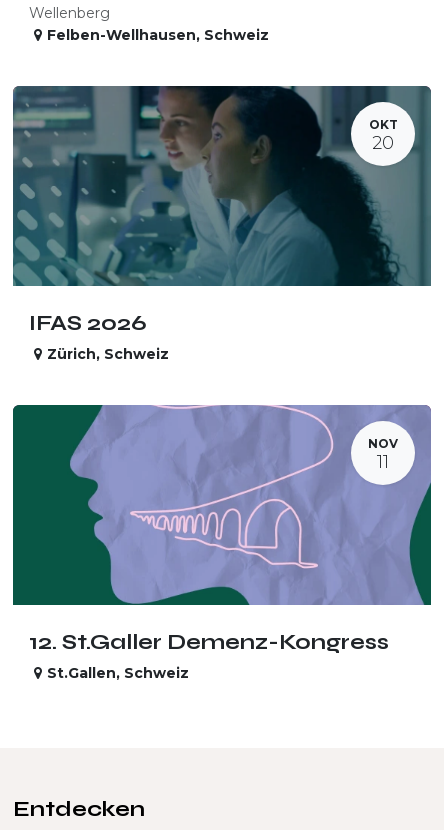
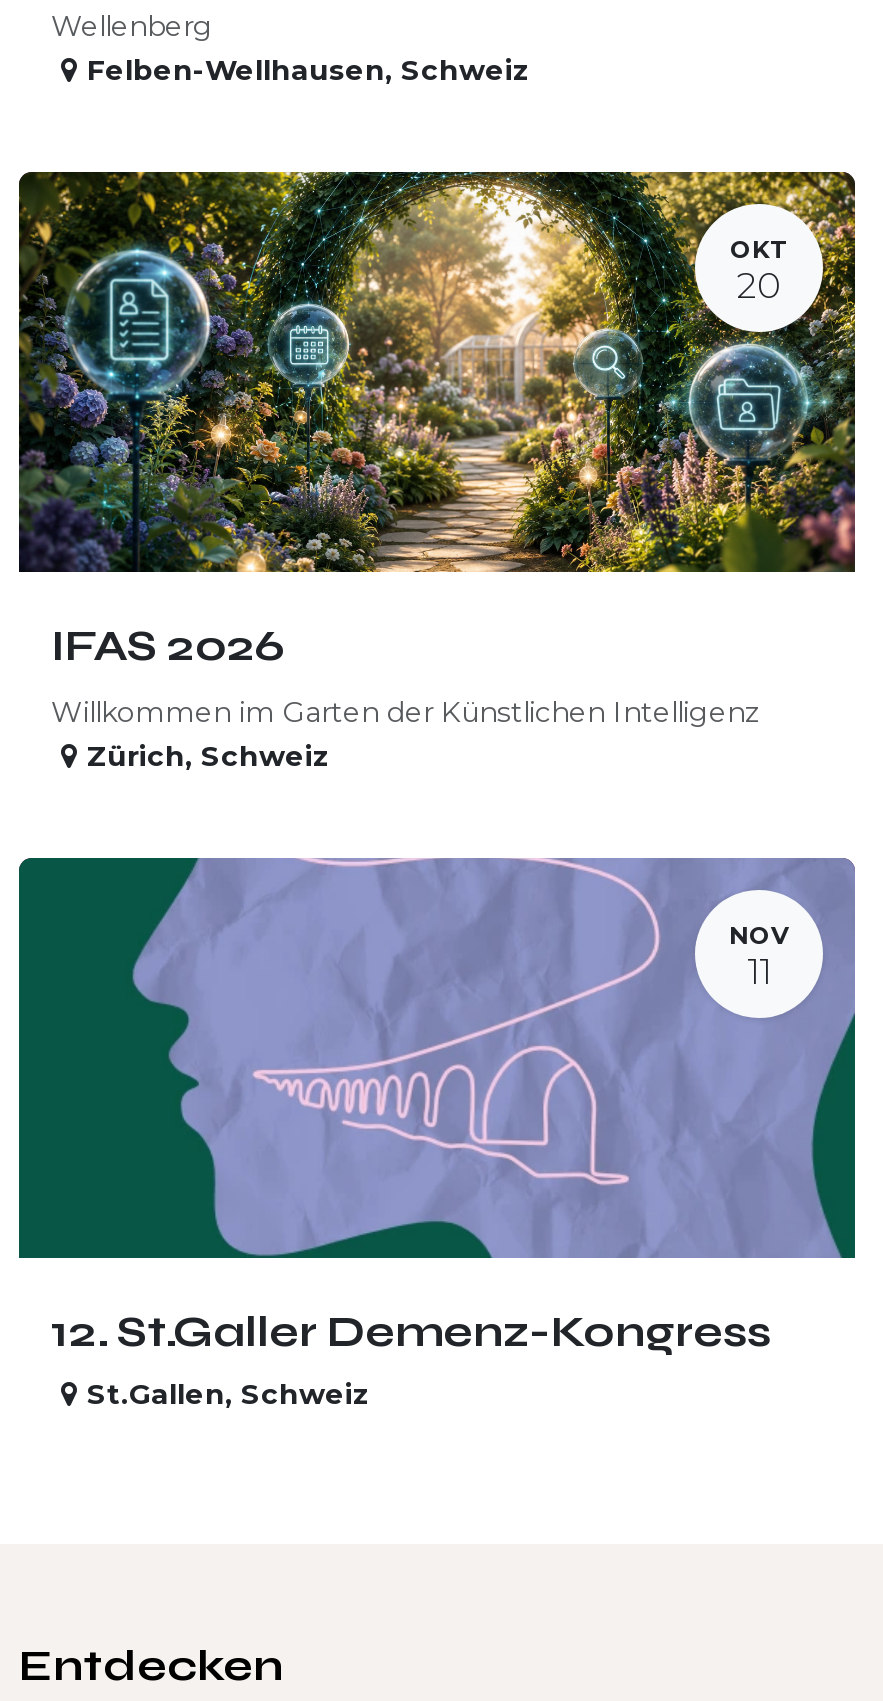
- [image]
+ [image]

+ Willkommen im Garten der Künstlichen Intelligenz
